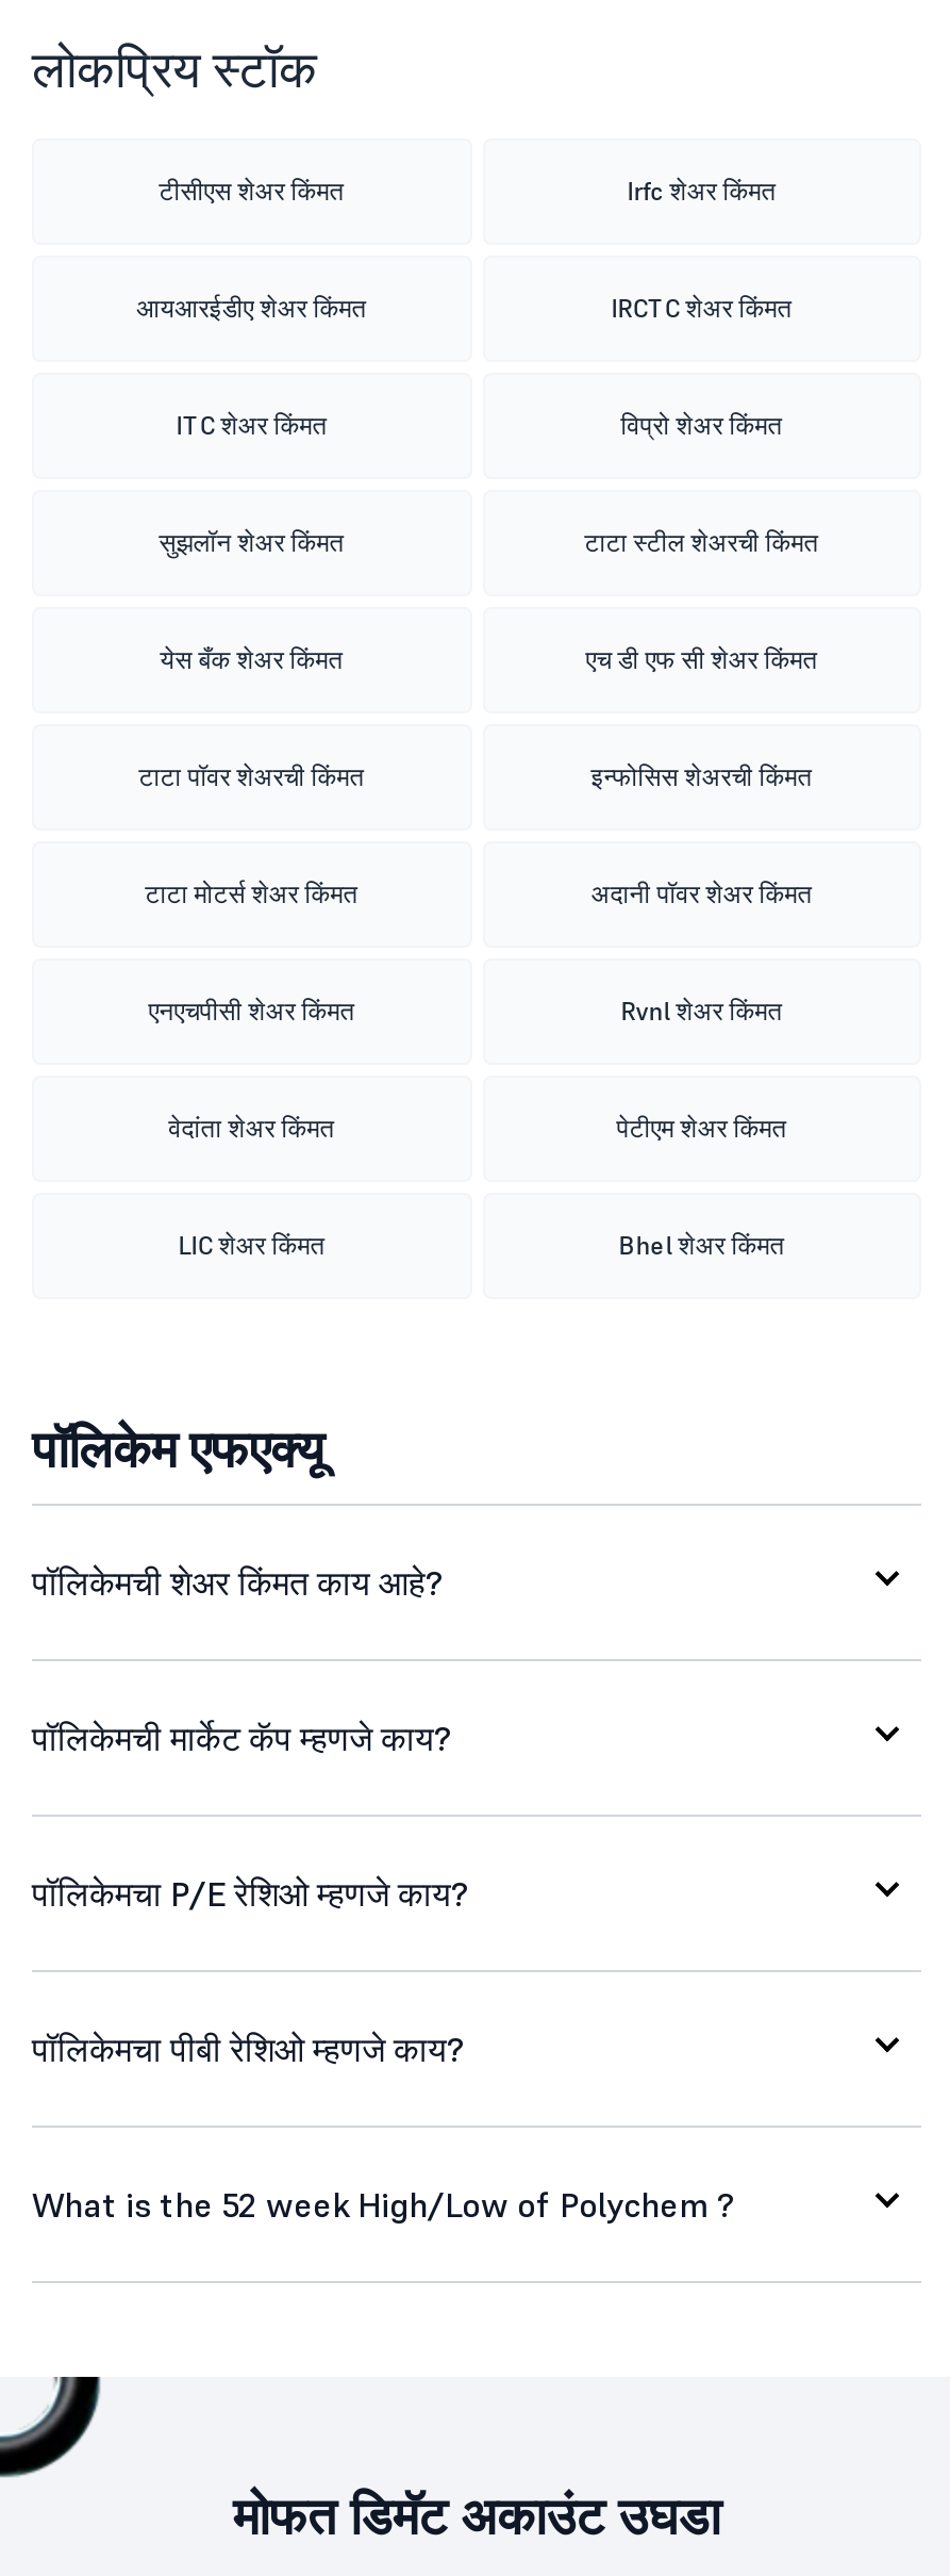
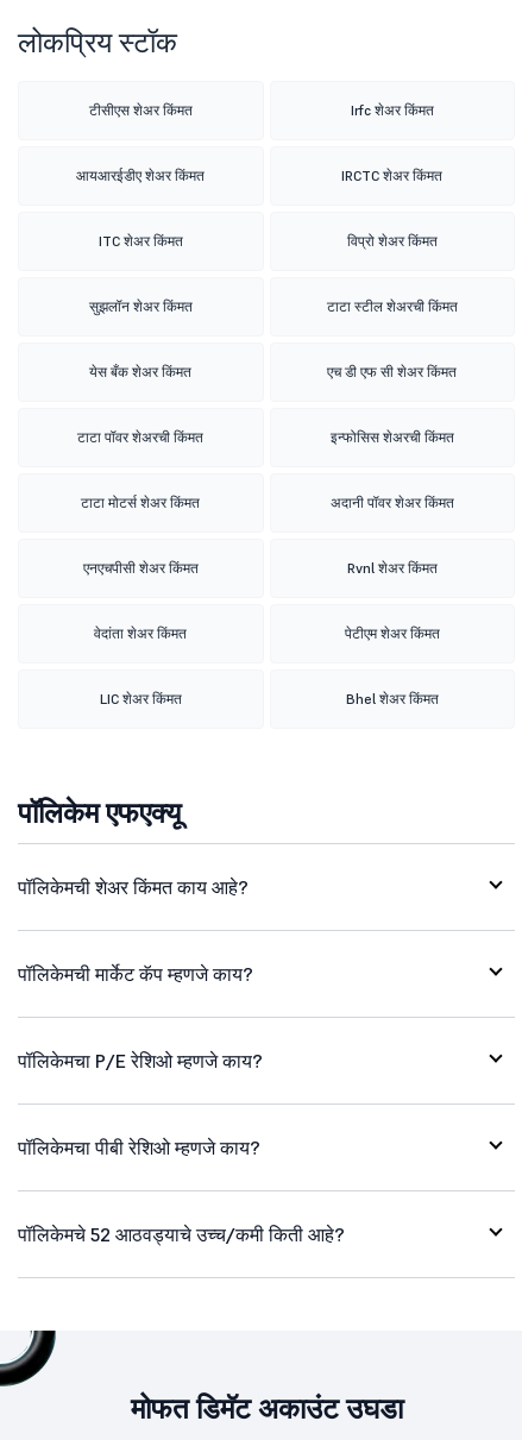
- What is the 52 week High/Low of Polychem ?
+ पॉलिकेमचे 52 आठवड्याचे उच्च/कमी किती आहे?
